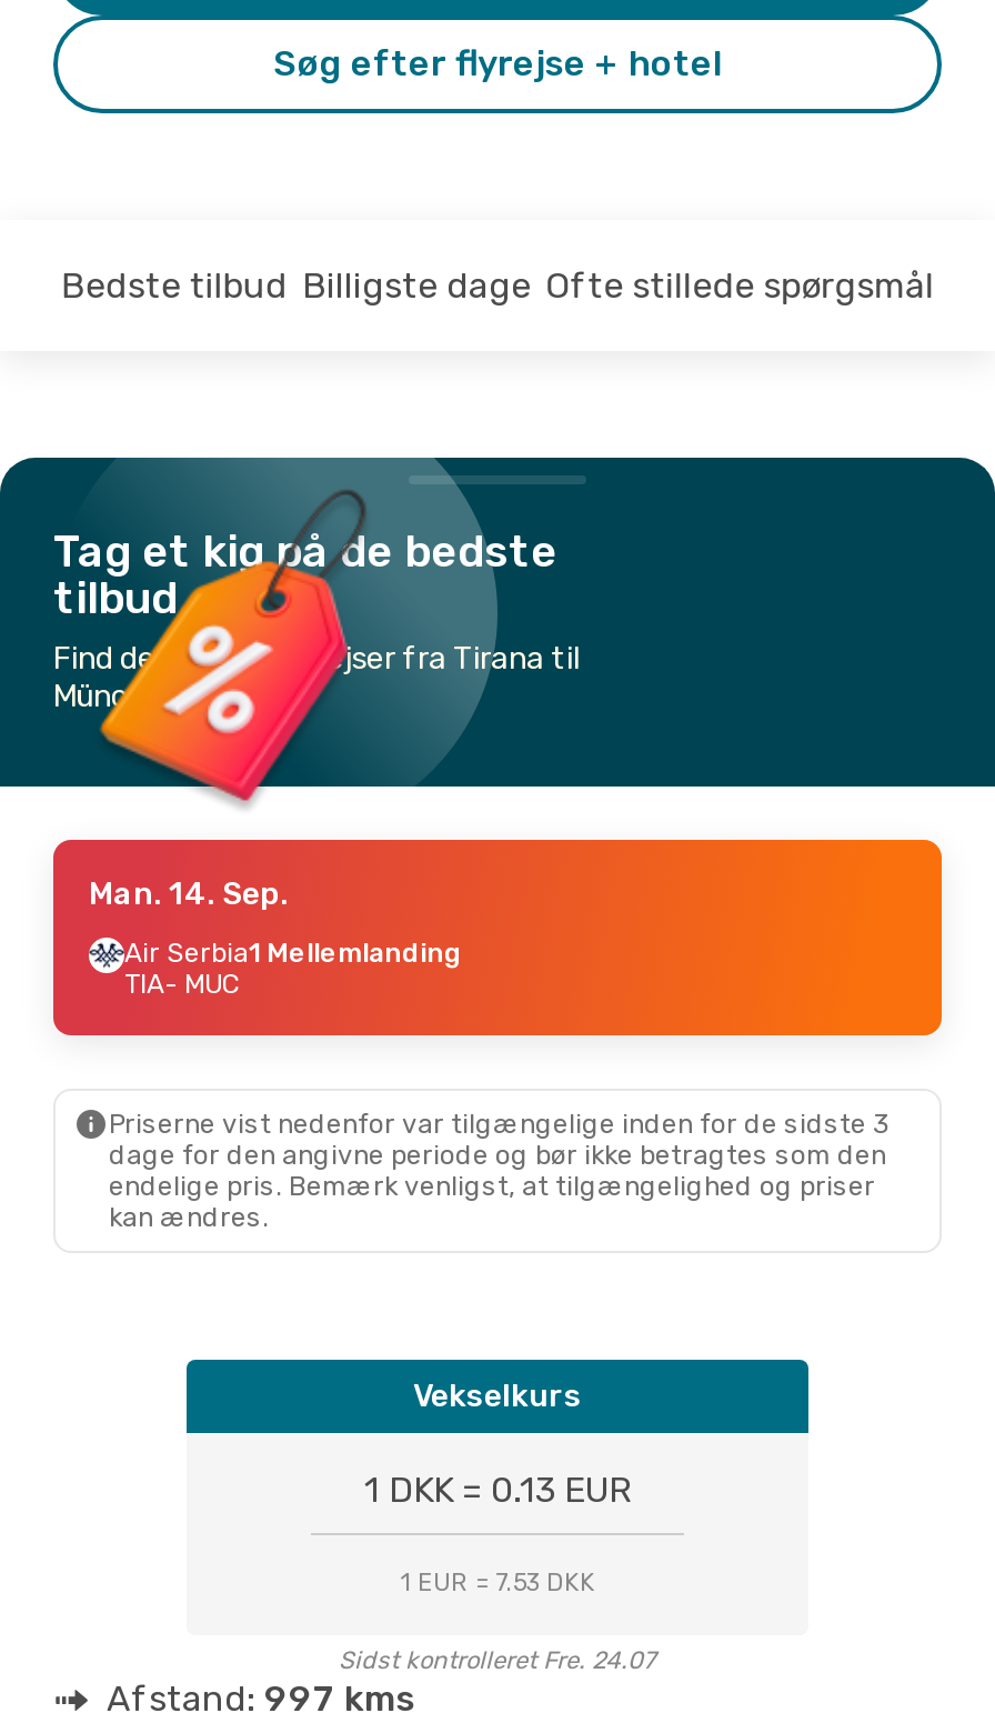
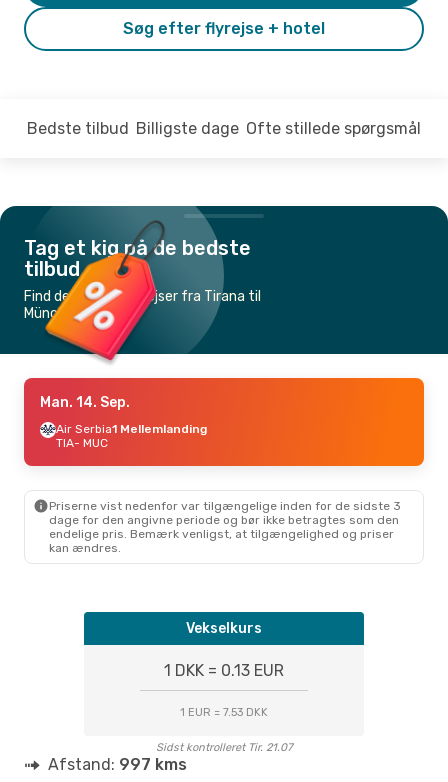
- Sidst kontrolleret Fre. 24.07
+ Sidst kontrolleret Tir. 21.07
